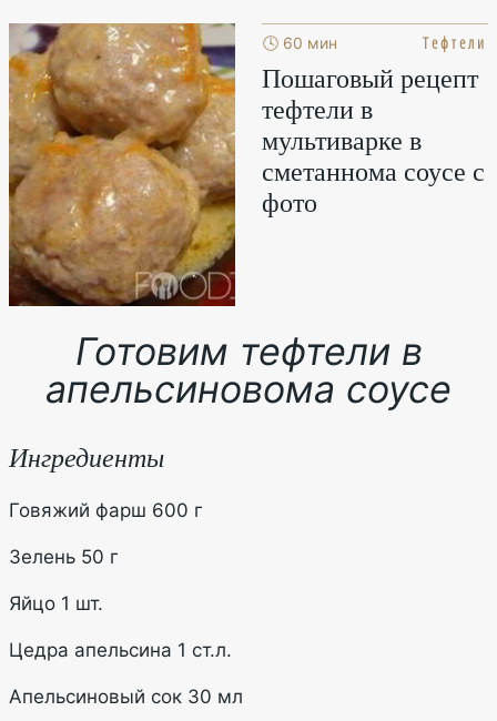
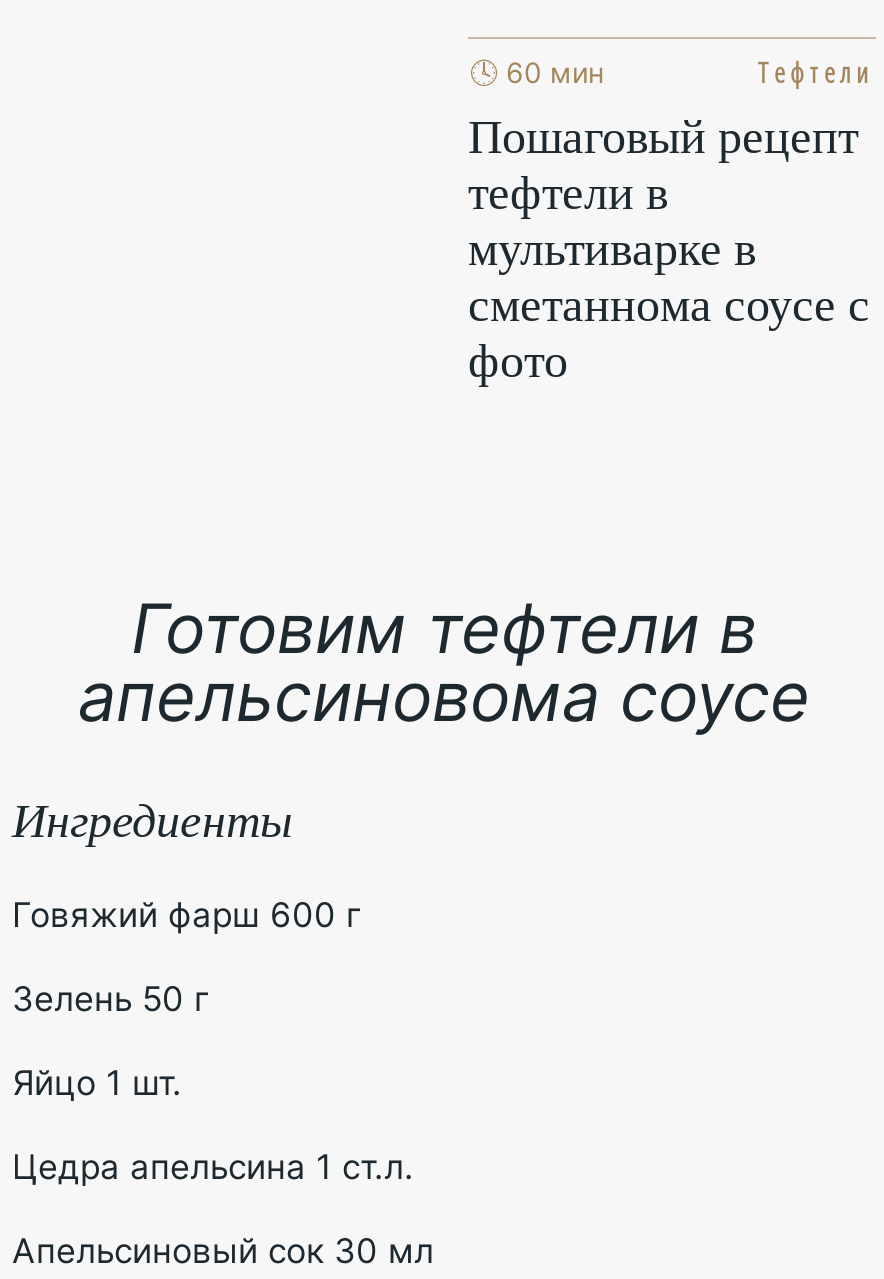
- [image]
